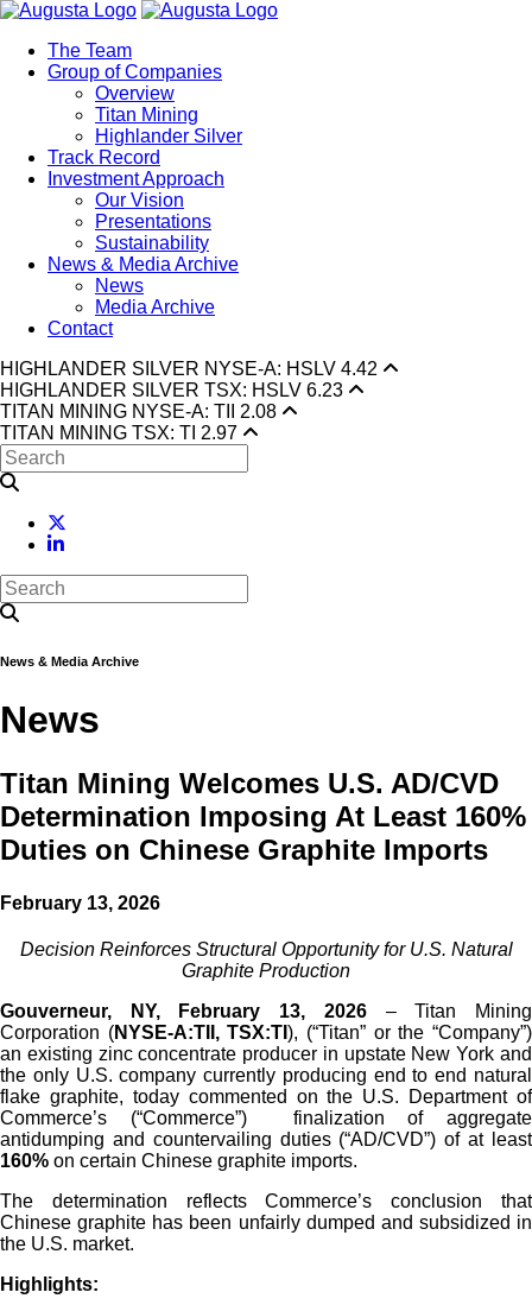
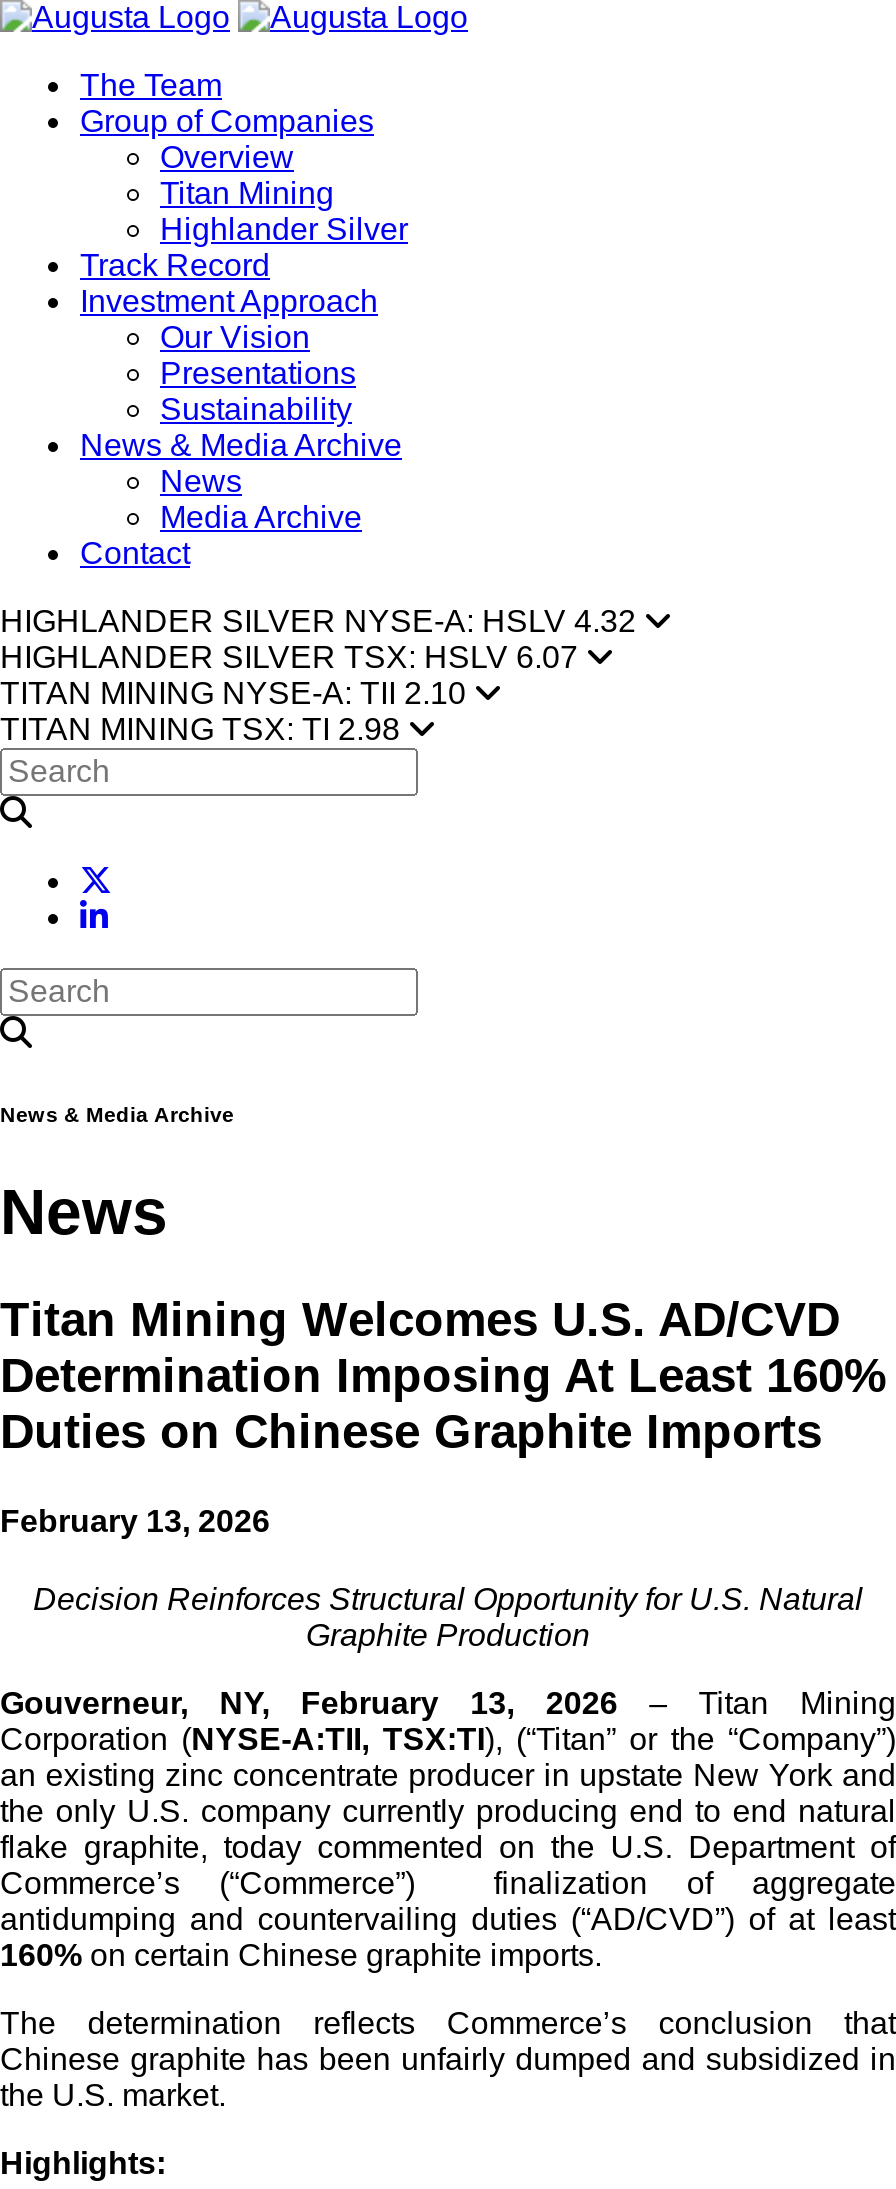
- HIGHLANDER SILVER NYSE-A: HSLV 4.42
+ HIGHLANDER SILVER NYSE-A: HSLV 4.32

- HIGHLANDER SILVER TSX: HSLV 6.23
+ HIGHLANDER SILVER TSX: HSLV 6.07

- TITAN MINING NYSE-A: TII 2.08
+ TITAN MINING NYSE-A: TII 2.10

- TITAN MINING TSX: TI 2.97
+ TITAN MINING TSX: TI 2.98
